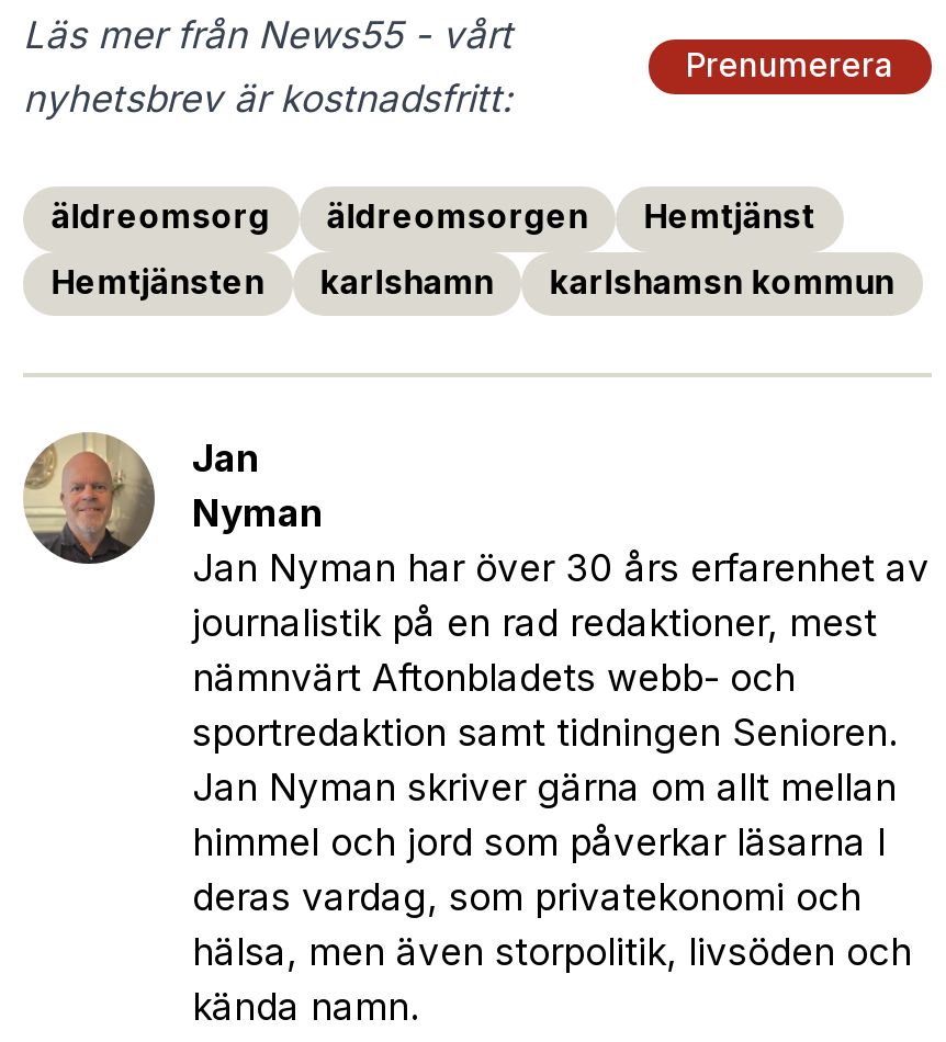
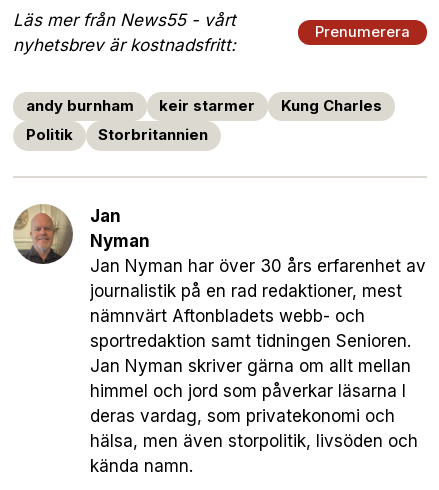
- äldreomsorg
- äldreomsorgen
- Hemtjänst
+ andy burnham
+ keir starmer
+ Kung Charles

- Hemtjänsten
- karlshamn
- karlshamsn kommun
+ Politik
+ Storbritannien
